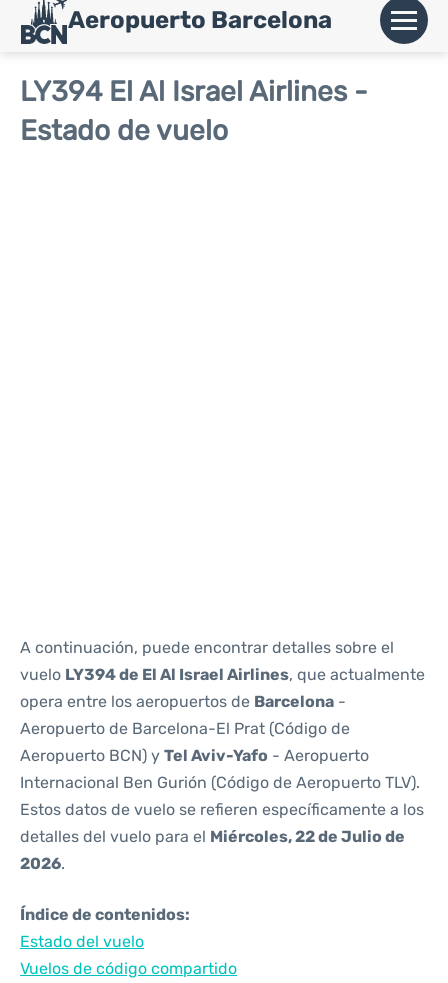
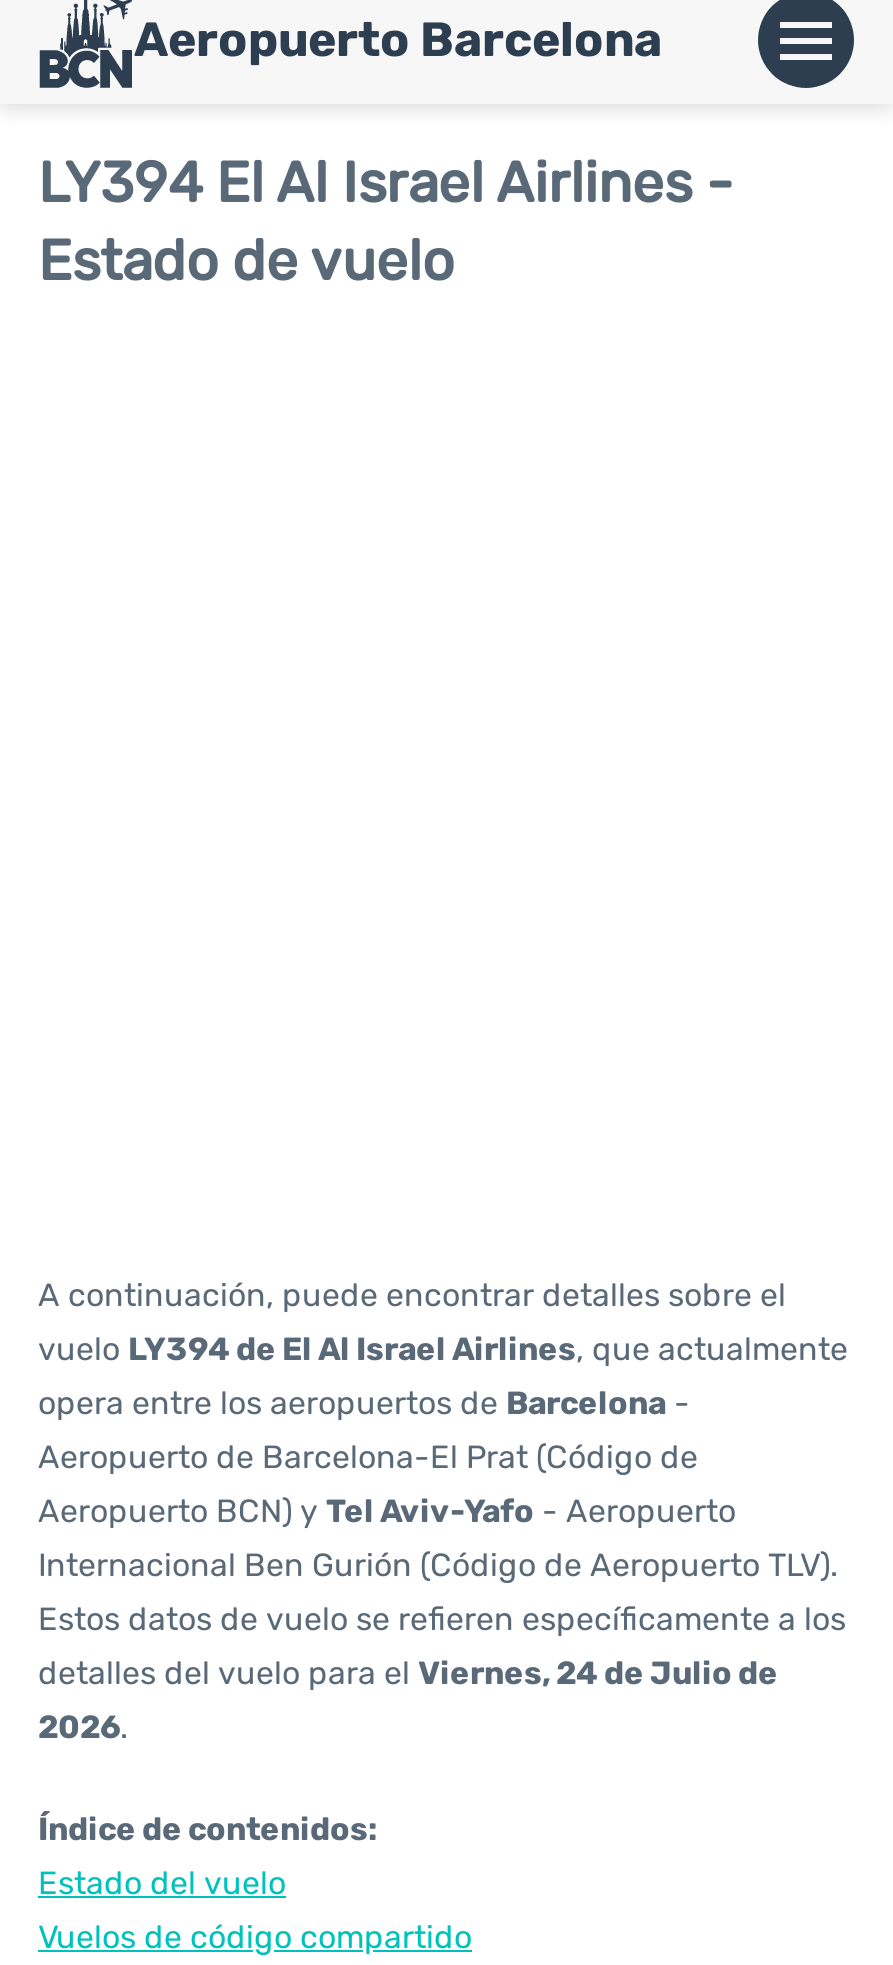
- detalles del vuelo para el Miércoles, 22 de Julio de
+ detalles del vuelo para el Viernes, 24 de Julio de
